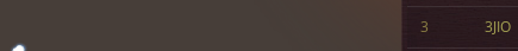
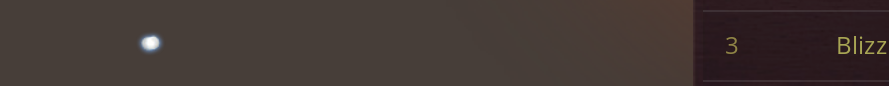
- 3JIO
+ Blizz
